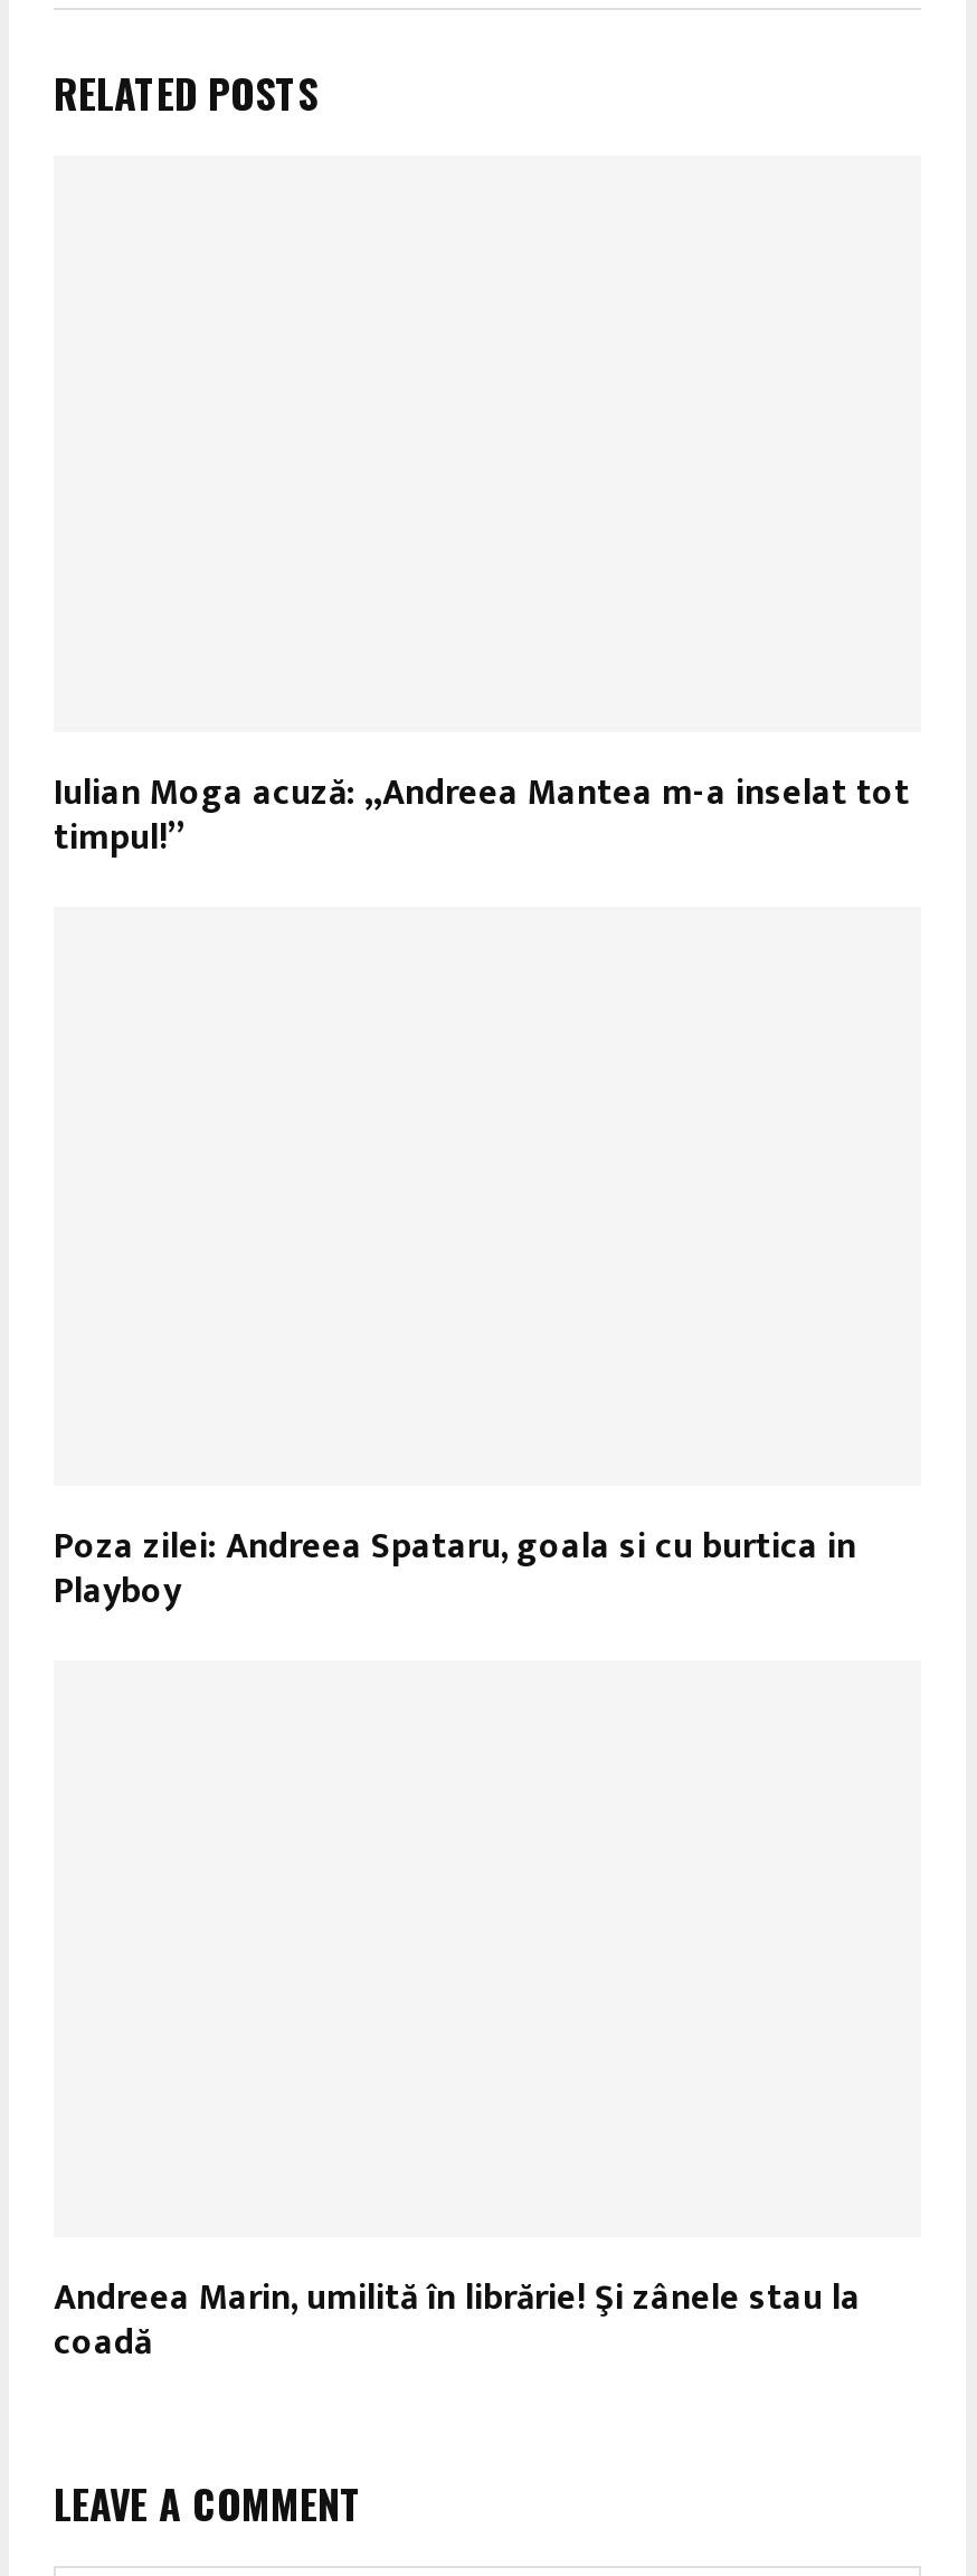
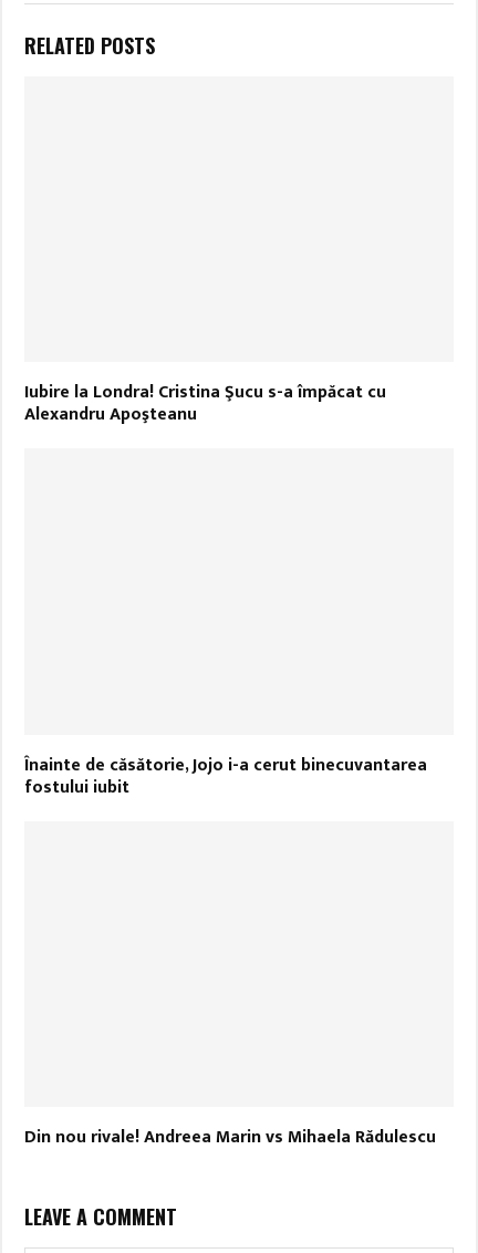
- Iulian Moga acuză: „Andreea Mantea m-a inselat tot
- timpul!”
+ Iubire la Londra! Cristina Şucu s-a împăcat cu
+ Alexandru Apoşteanu

- Poza zilei: Andreea Spataru, goala si cu burtica in
- Playboy
+ Înainte de căsătorie, Jojo i-a cerut binecuvantarea
+ fostului iubit

- Andreea Marin, umilită în librărie! Şi zânele stau la
- coadă
+ Din nou rivale! Andreea Marin vs Mihaela Rădulescu
